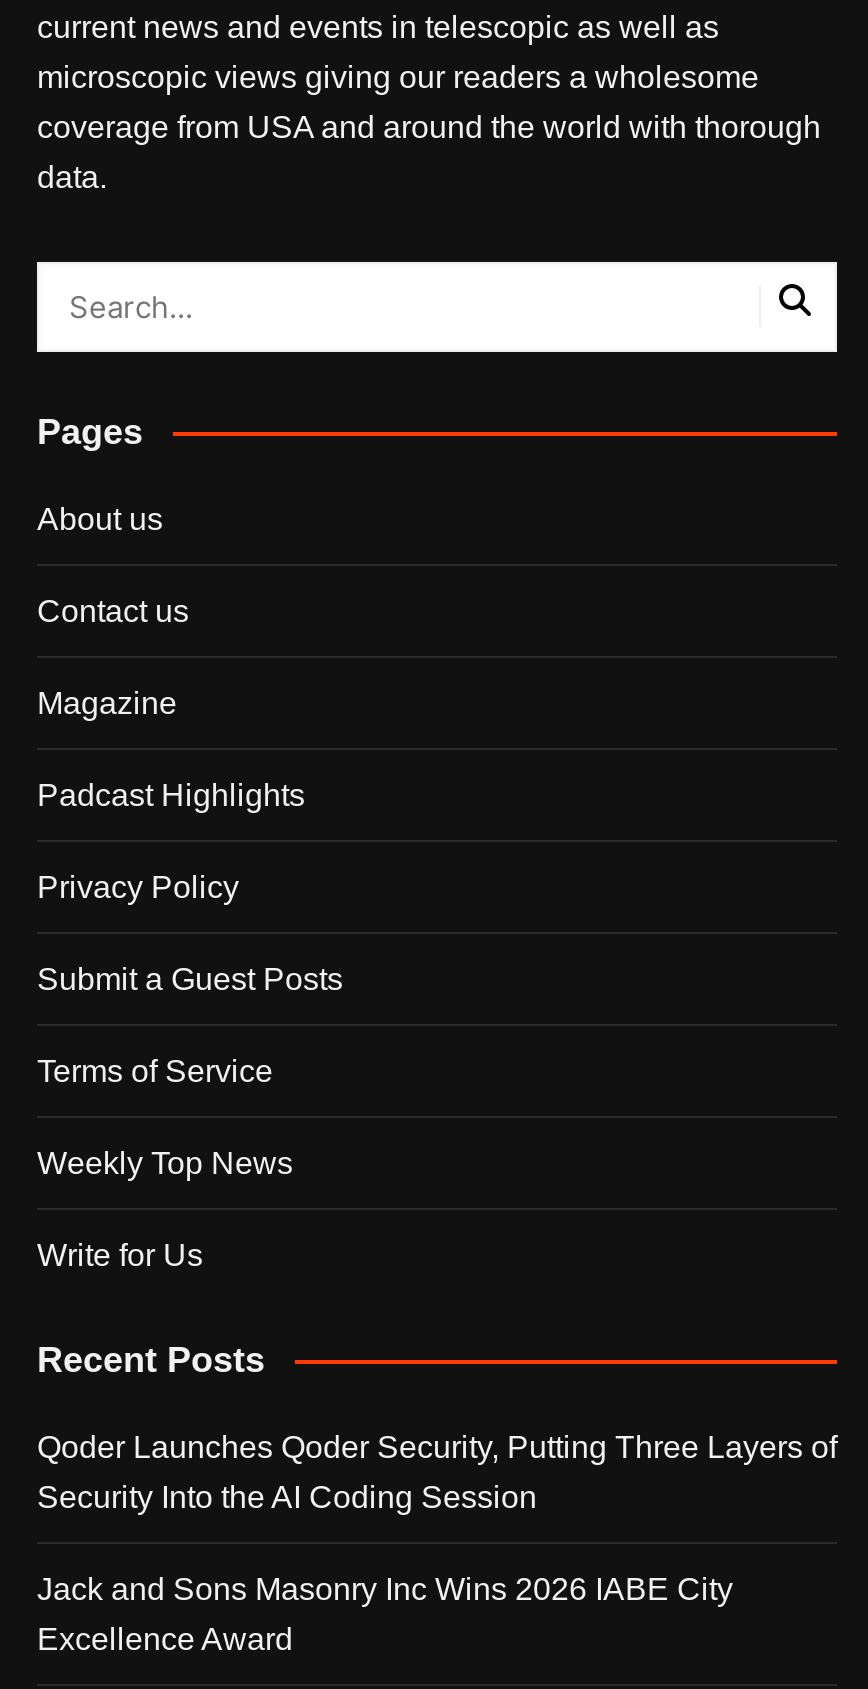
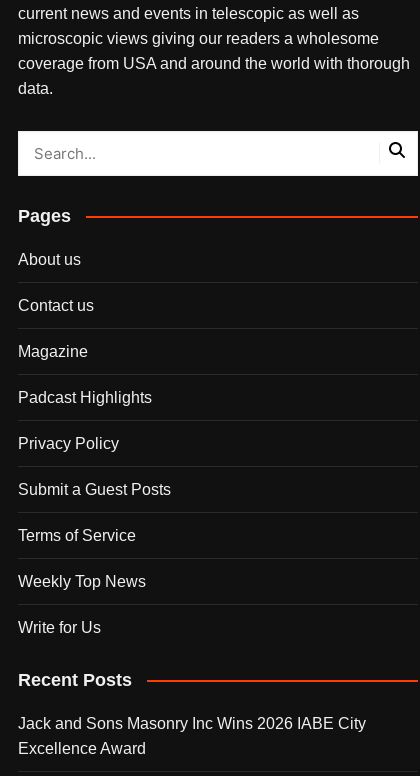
- Qoder Launches Qoder Security, Putting Three Layers of
- Security Into the AI Coding Session
